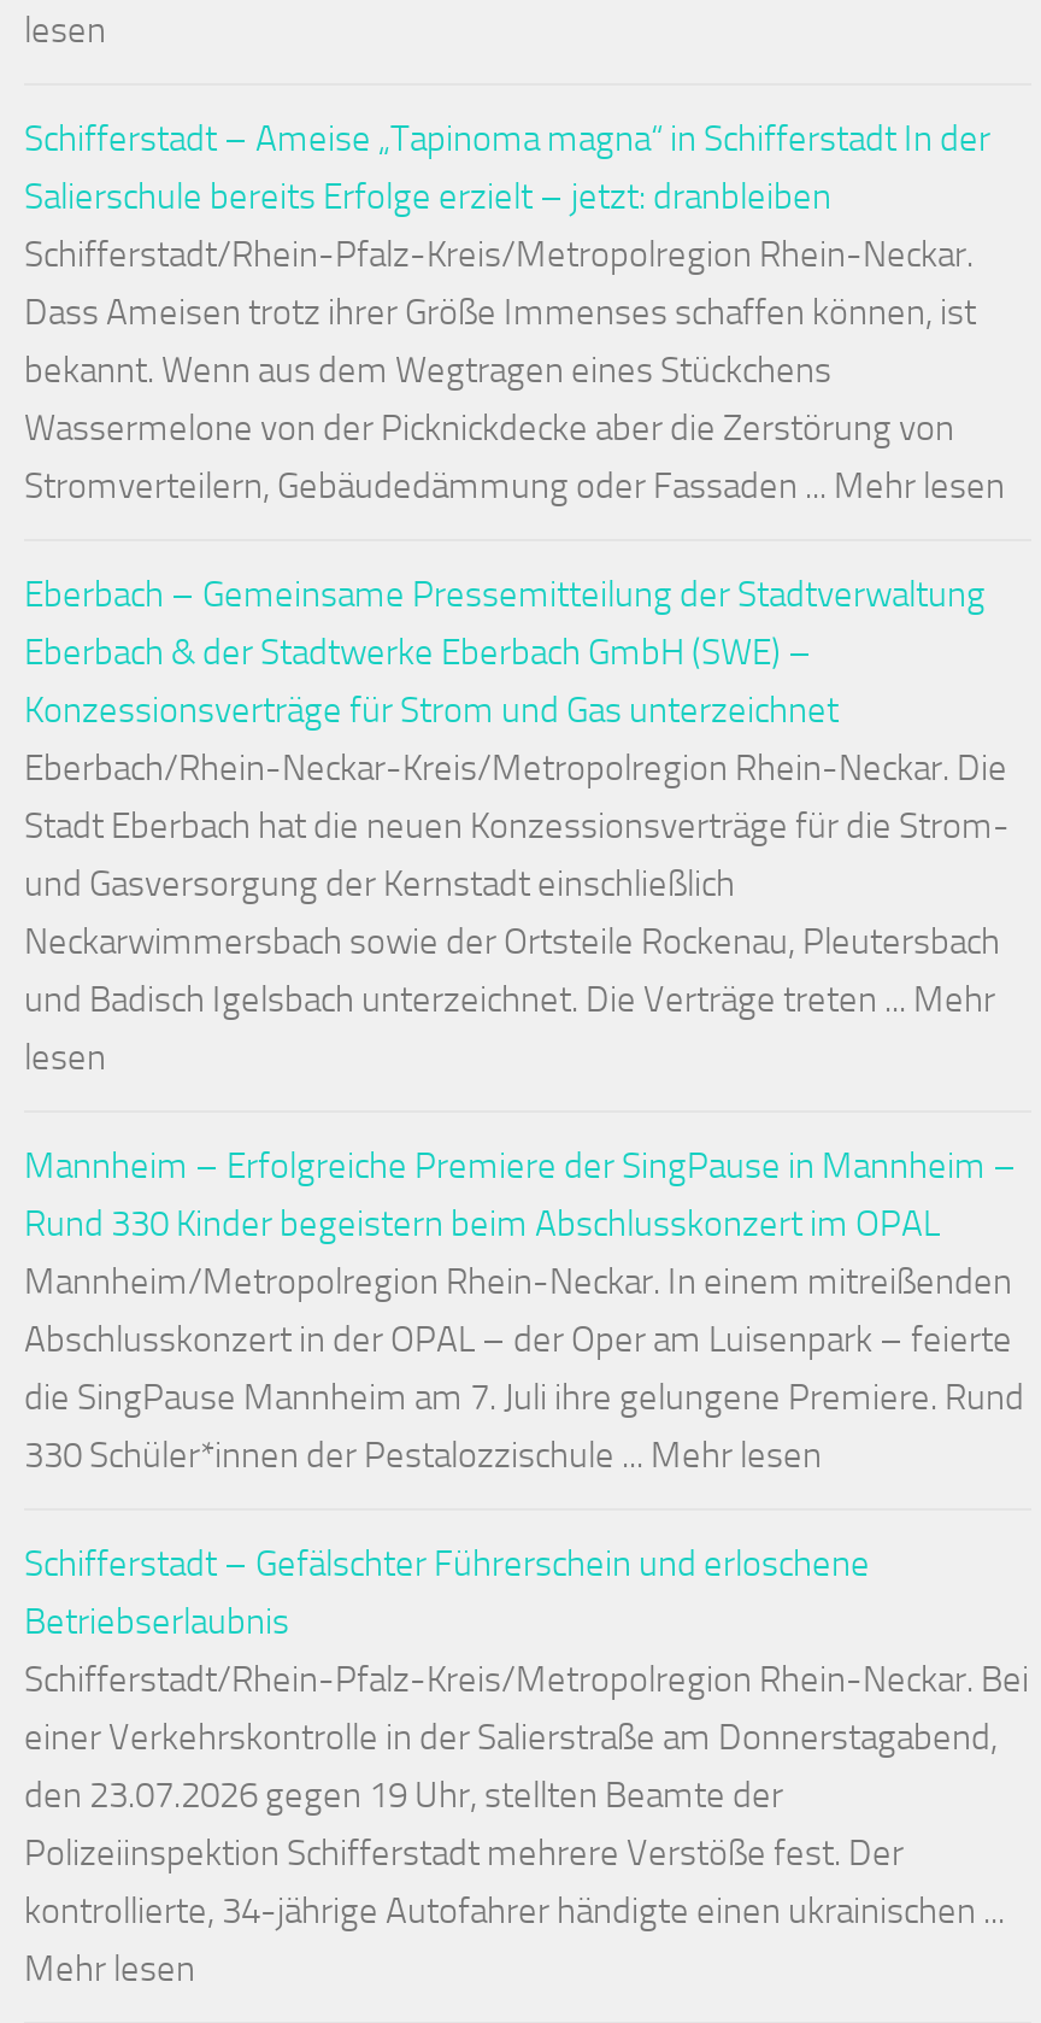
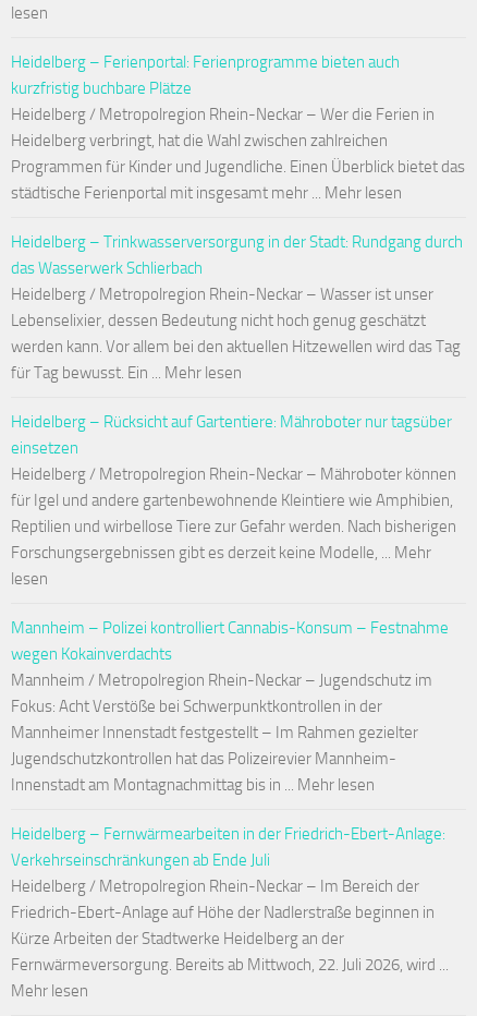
- Schifferstadt – Ameise „Tapinoma magna“ in Schifferstadt In der
- Salierschule bereits Erfolge erzielt – jetzt: dranbleiben
- Schifferstadt/Rhein-Pfalz-Kreis/Metropolregion Rhein-Neckar.
- Dass Ameisen trotz ihrer Größe Immenses schaffen können, ist
- bekannt. Wenn aus dem Wegtragen eines Stückchens
- Wassermelone von der Picknickdecke aber die Zerstörung von
- Stromverteilern, Gebäudedämmung oder Fassaden ... Mehr lesen
- Eberbach – Gemeinsame Pressemitteilung der Stadtverwaltung
- Eberbach & der Stadtwerke Eberbach GmbH (SWE) –
- Konzessionsverträge für Strom und Gas unterzeichnet
- Eberbach/Rhein-Neckar-Kreis/Metropolregion Rhein-Neckar. Die
- Stadt Eberbach hat die neuen Konzessionsverträge für die Strom-
- und Gasversorgung der Kernstadt einschließlich
- Neckarwimmersbach sowie der Ortsteile Rockenau, Pleutersbach
- und Badisch Igelsbach unterzeichnet. Die Verträge treten ... Mehr
+ Heidelberg – Ferienportal: Ferienprogramme bieten auch
+ kurzfristig buchbare Plätze
+ Heidelberg / Metropolregion Rhein-Neckar – Wer die Ferien in
+ Heidelberg verbringt, hat die Wahl zwischen zahlreichen
+ Programmen für Kinder und Jugendliche. Einen Überblick bietet das
+ städtische Ferienportal mit insgesamt mehr ... Mehr lesen
+ Heidelberg – Trinkwasserversorgung in der Stadt: Rundgang durch
+ das Wasserwerk Schlierbach
+ Heidelberg / Metropolregion Rhein-Neckar – Wasser ist unser
+ Lebenselixier, dessen Bedeutung nicht hoch genug geschätzt
+ werden kann. Vor allem bei den aktuellen Hitzewellen wird das Tag
+ für Tag bewusst. Ein ... Mehr lesen
+ Heidelberg – Rücksicht auf Gartentiere: Mähroboter nur tagsüber
+ einsetzen
+ Heidelberg / Metropolregion Rhein-Neckar – Mähroboter können
+ für Igel und andere gartenbewohnende Kleintiere wie Amphibien,
+ Reptilien und wirbellose Tiere zur Gefahr werden. Nach bisherigen
+ Forschungsergebnissen gibt es derzeit keine Modelle, ... Mehr

- Mannheim – Erfolgreiche Premiere der SingPause in Mannheim –
- Rund 330 Kinder begeistern beim Abschlusskonzert im OPAL
- Mannheim/Metropolregion Rhein-Neckar. In einem mitreißenden
- Abschlusskonzert in der OPAL – der Oper am Luisenpark – feierte
- die SingPause Mannheim am 7. Juli ihre gelungene Premiere. Rund
- 330 Schüler*innen der Pestalozzischule ... Mehr lesen
+ Mannheim – Polizei kontrolliert Cannabis-Konsum – Festnahme
+ wegen Kokainverdachts
+ Mannheim / Metropolregion Rhein-Neckar – Jugendschutz im
+ Fokus: Acht Verstöße bei Schwerpunktkontrollen in der
+ Mannheimer Innenstadt festgestellt – Im Rahmen gezielter
+ Jugendschutzkontrollen hat das Polizeirevier Mannheim-
+ Innenstadt am Montagnachmittag bis in ... Mehr lesen

- Schifferstadt – Gefälschter Führerschein und erloschene
- Betriebserlaubnis
- Schifferstadt/Rhein-Pfalz-Kreis/Metropolregion Rhein-Neckar. Bei
- einer Verkehrskontrolle in der Salierstraße am Donnerstagabend,
- den 23.07.2026 gegen 19 Uhr, stellten Beamte der
- Polizeiinspektion Schifferstadt mehrere Verstöße fest. Der
- kontrollierte, 34-jährige Autofahrer händigte einen ukrainischen ...
+ Heidelberg – Fernwärmearbeiten in der Friedrich-Ebert-Anlage:
+ Verkehrseinschränkungen ab Ende Juli
+ Heidelberg / Metropolregion Rhein-Neckar – Im Bereich der
+ Friedrich-Ebert-Anlage auf Höhe der Nadlerstraße beginnen in
+ Kürze Arbeiten der Stadtwerke Heidelberg an der
+ Fernwärmeversorgung. Bereits ab Mittwoch, 22. Juli 2026, wird ...
